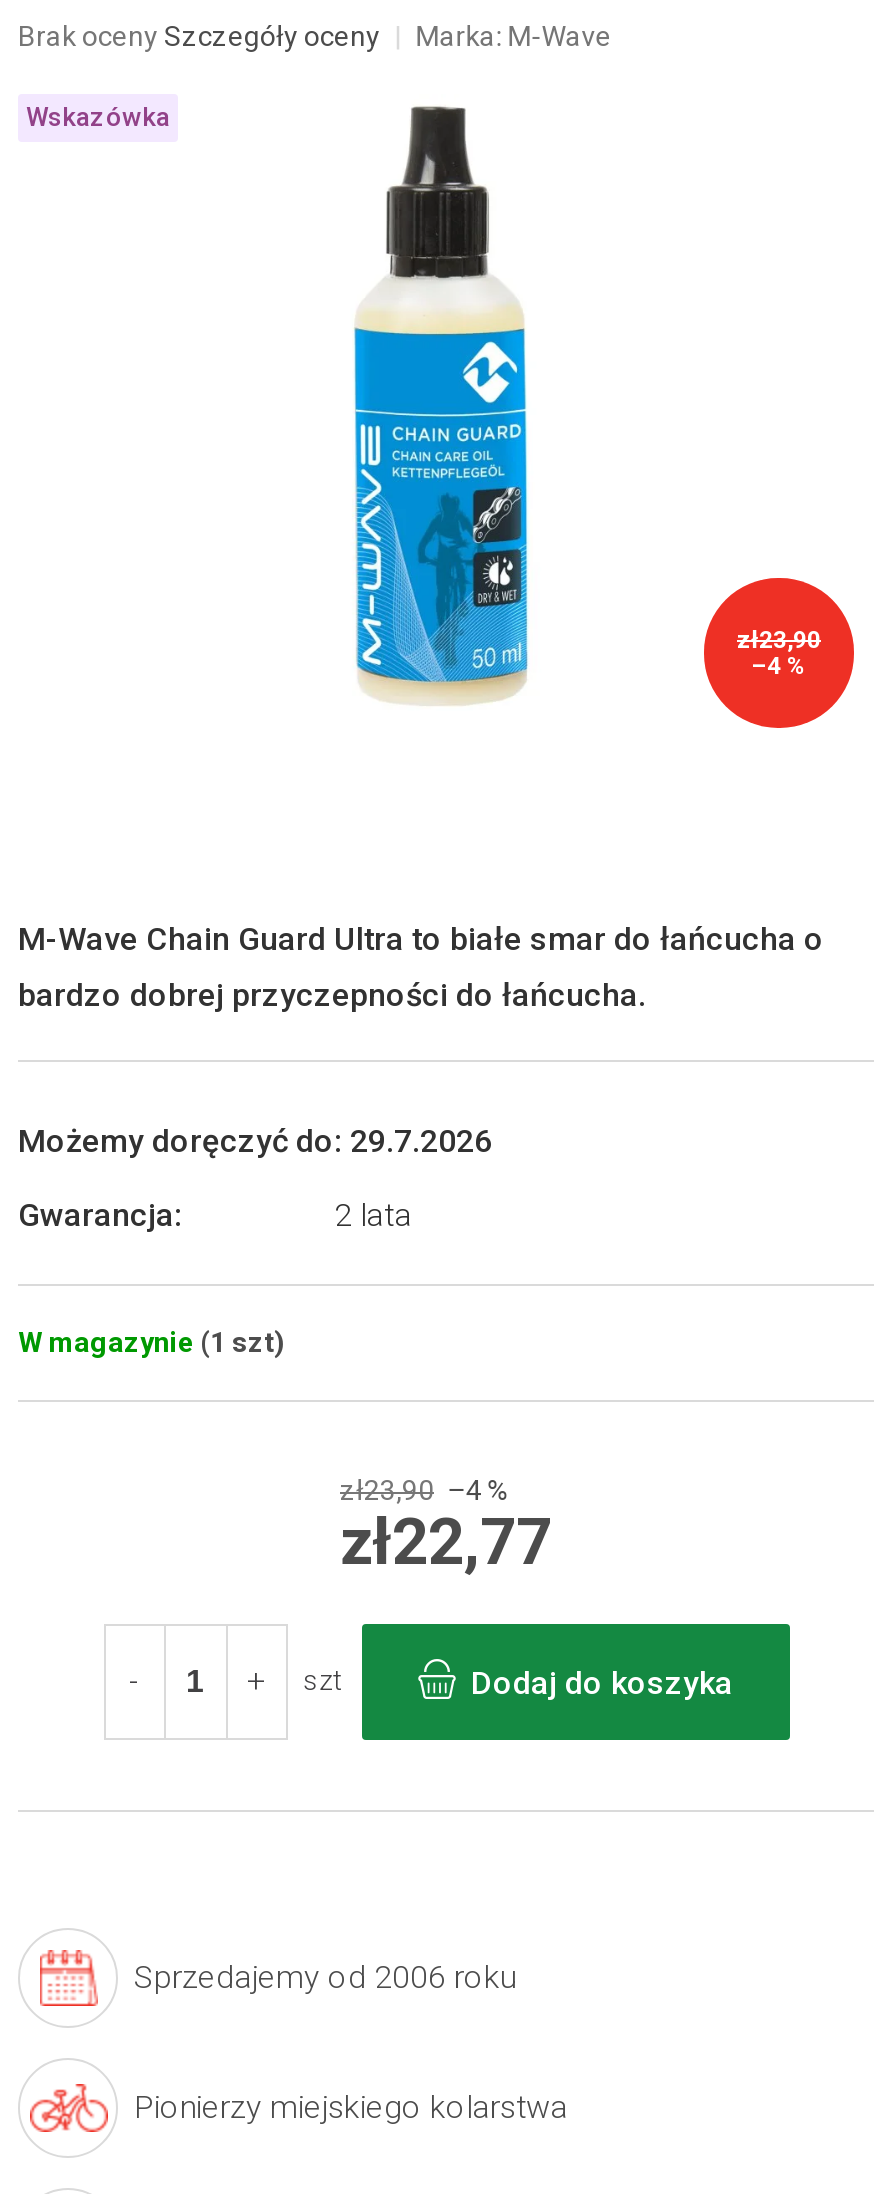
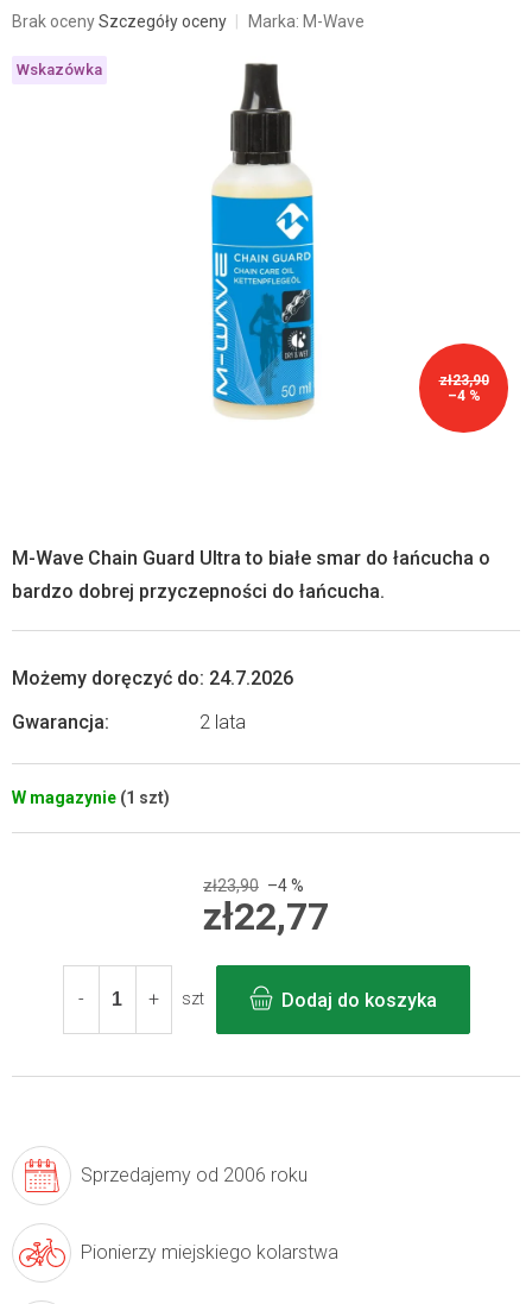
- Możemy doręczyć do: 29.7.2026
+ Możemy doręczyć do: 24.7.2026
